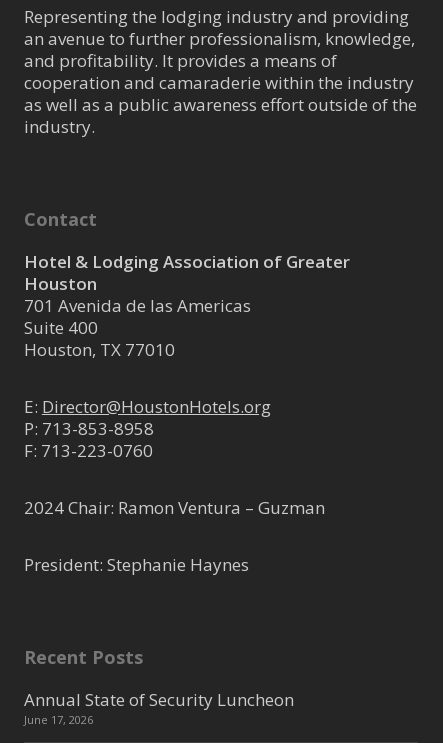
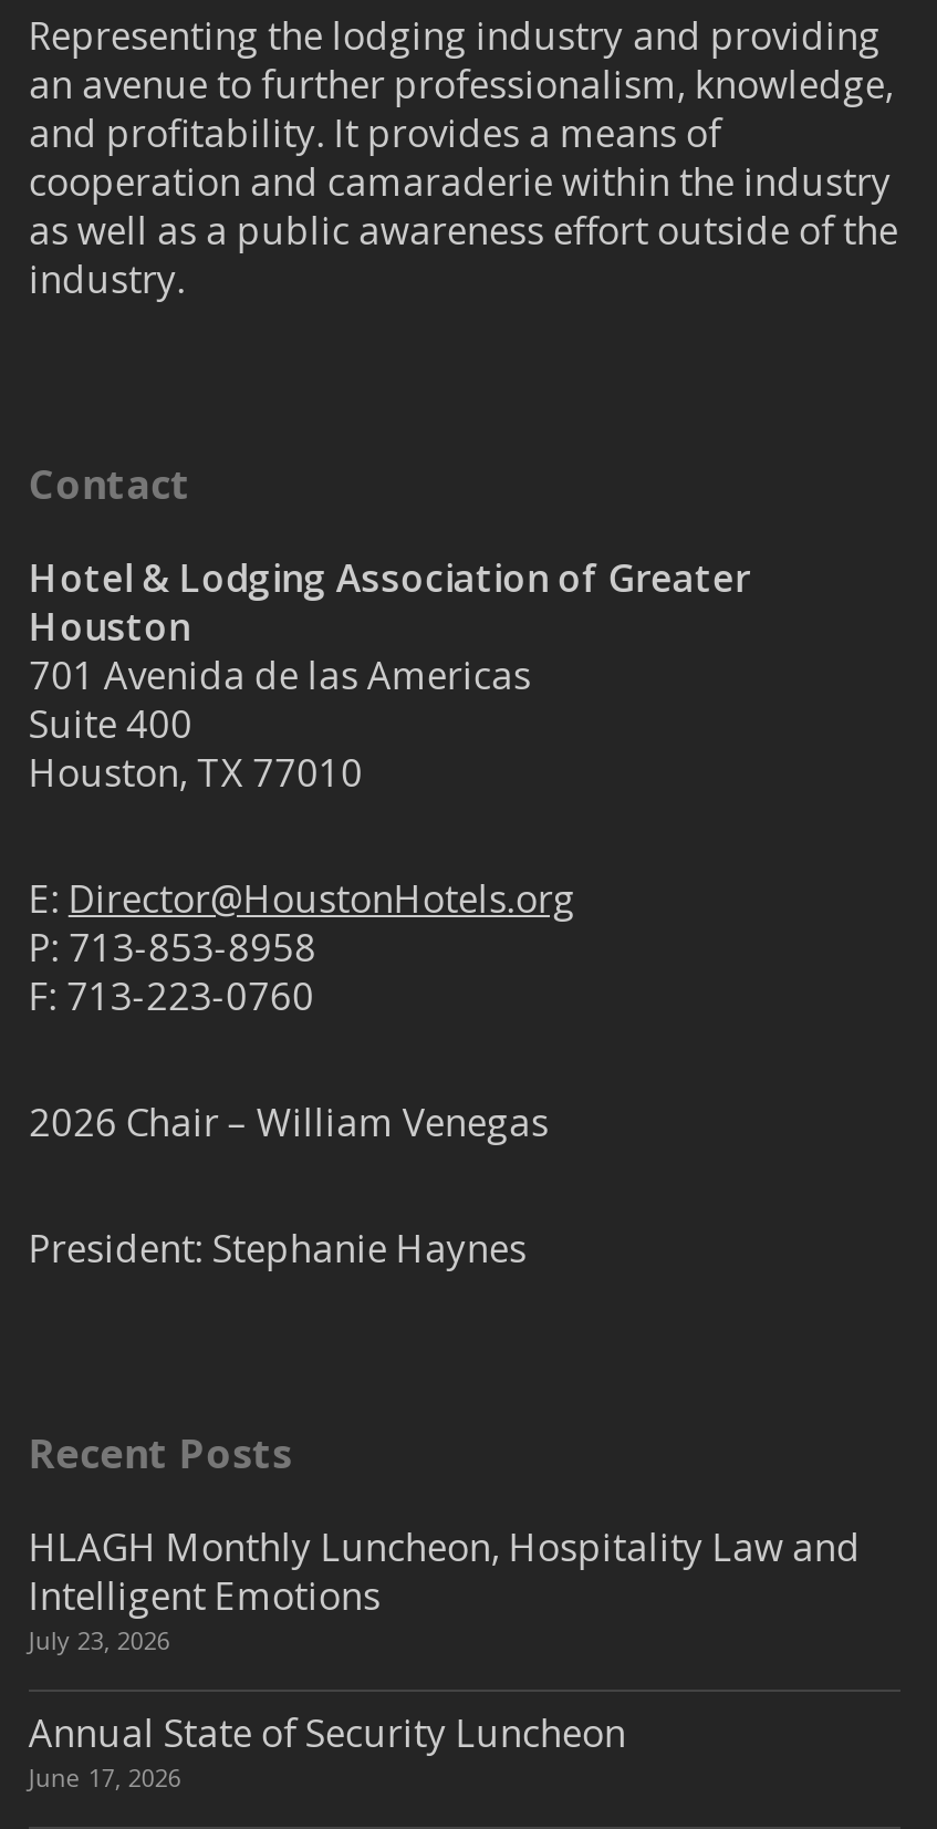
- 2024 Chair: Ramon Ventura – Guzman
+ 2026 Chair – William Venegas

+ HLAGH Monthly Luncheon, Hospitality Law and
+ Intelligent Emotions
+ July 23, 2026
